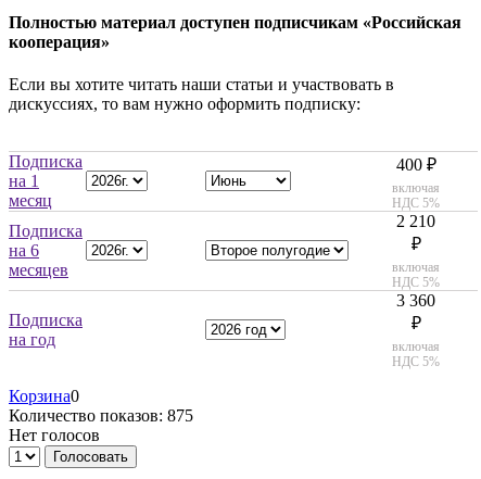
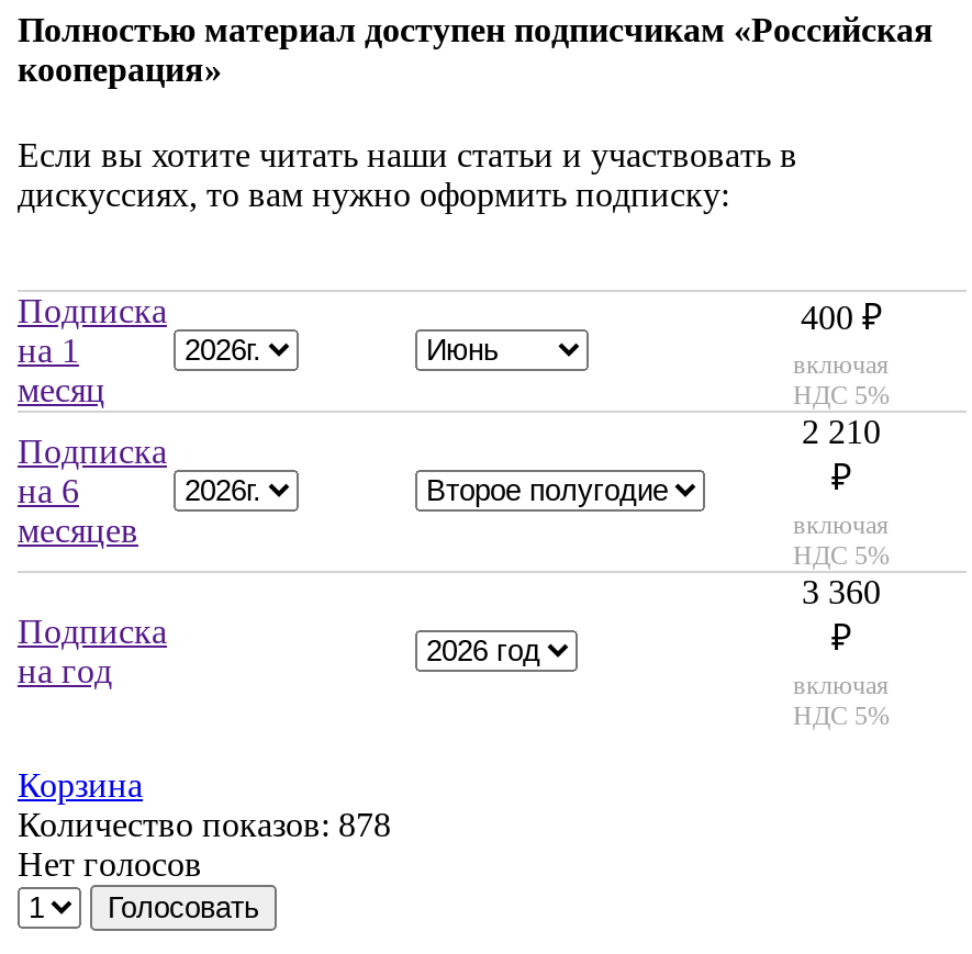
- Корзина0
- Количество показов: 875
+ Корзина
+ Количество показов: 878
